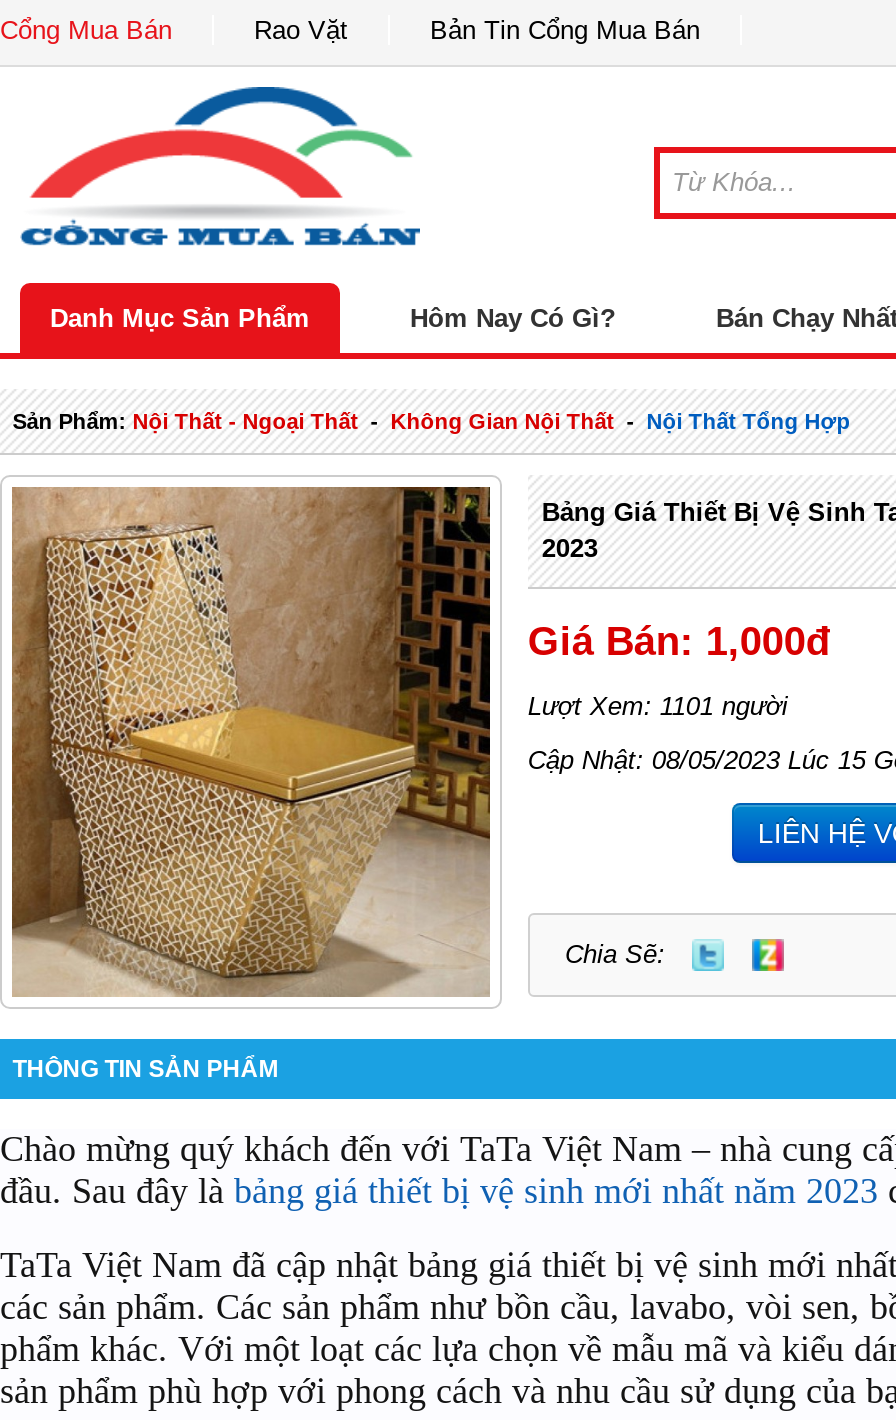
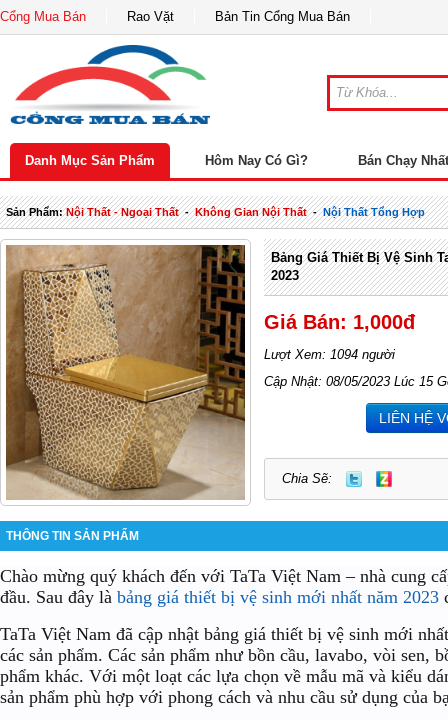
- Lượt Xem: 1101 người
+ Lượt Xem: 1094 người
